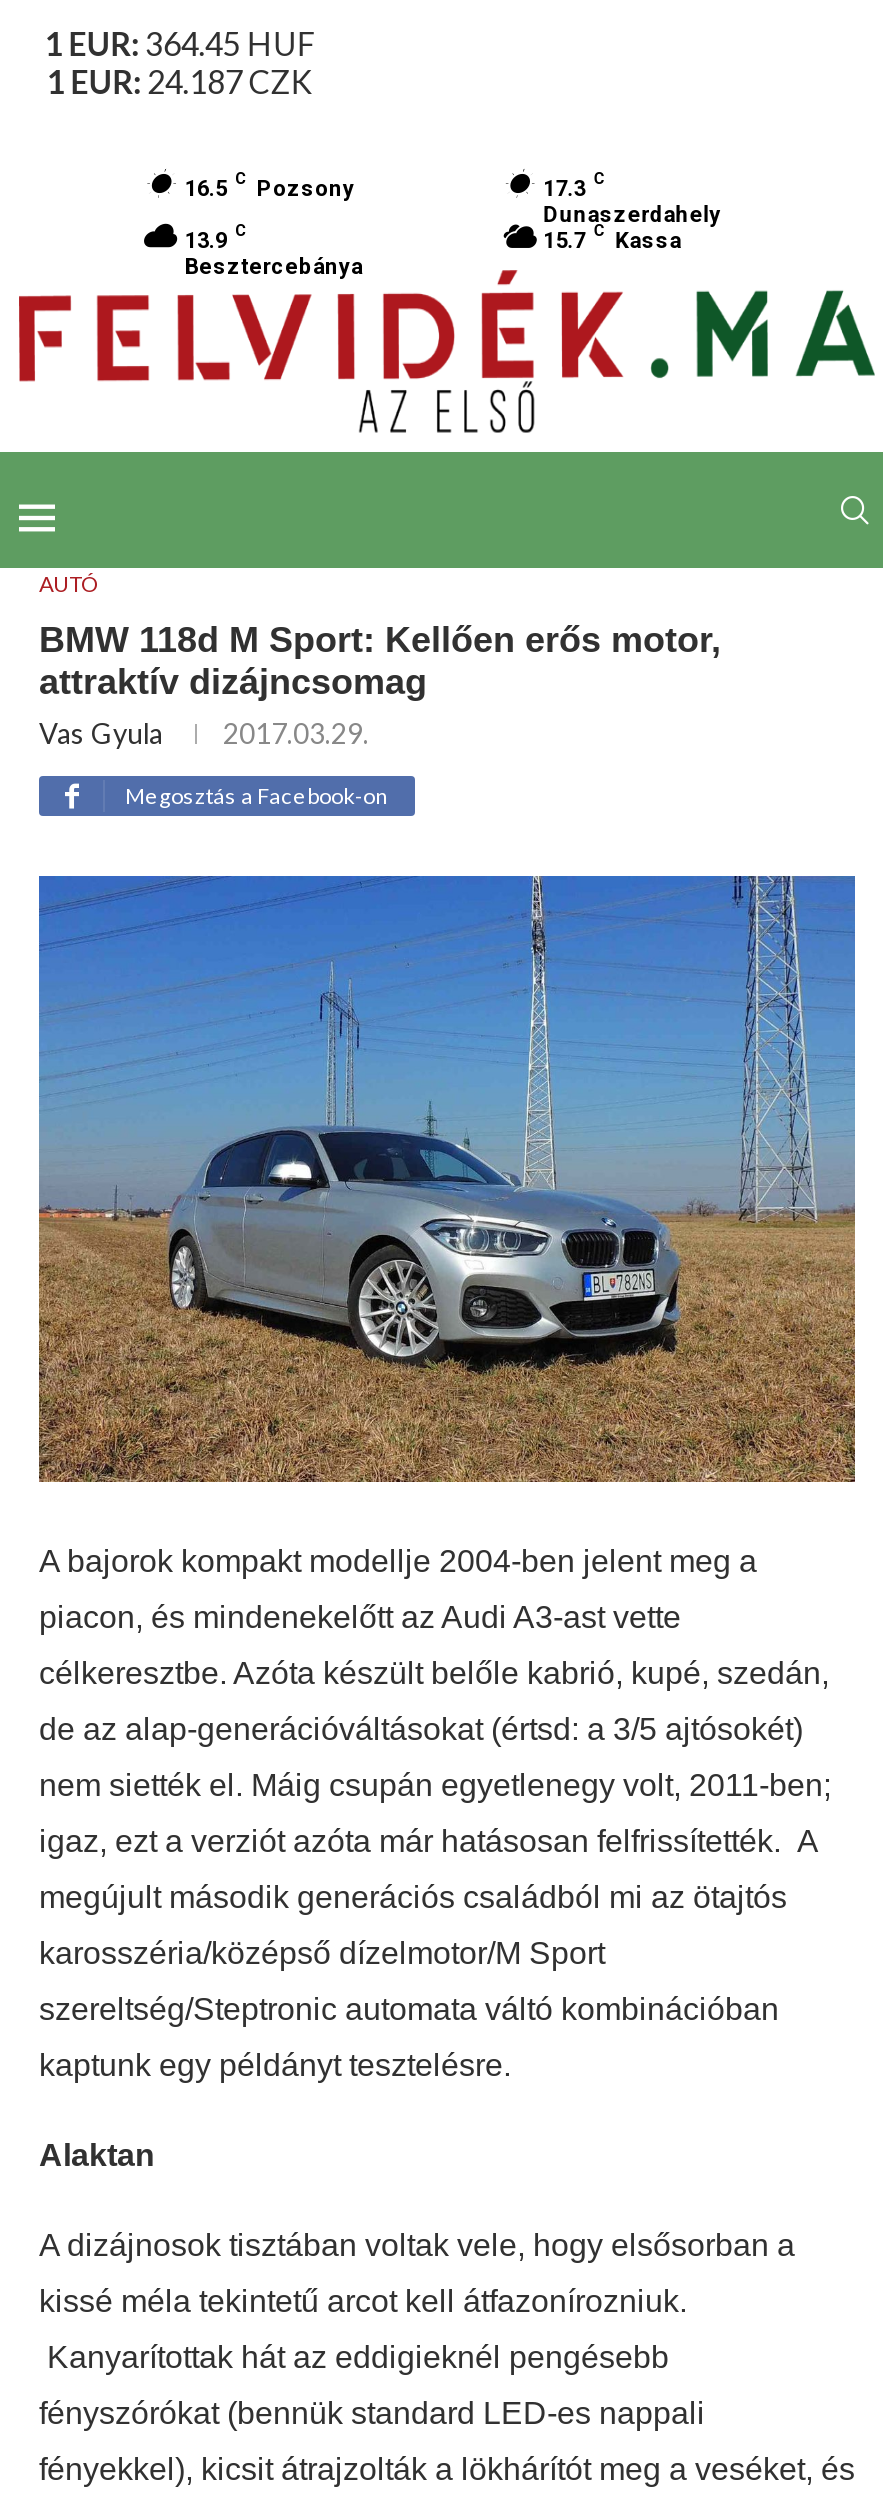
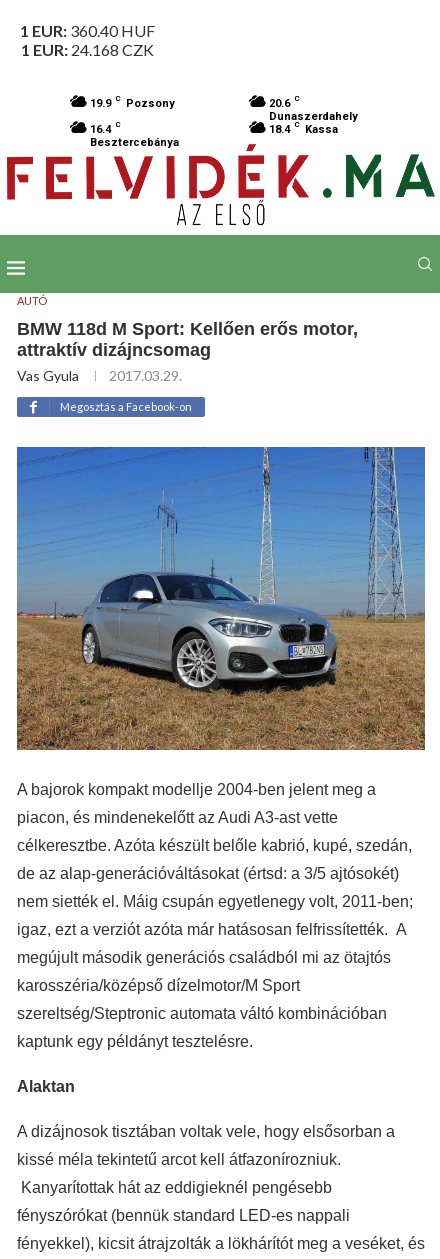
- 1 EUR: 364.45 HUF
+ 1 EUR: 360.40 HUF

- 1 EUR: 24.187 CZK
+ 1 EUR: 24.168 CZK

- 16.5 C Pozsony
+ 19.9 C Pozsony

- 17.3 C
+ 20.6 C

- 13.9 C
+ 16.4 C

- 15.7 C Kassa
+ 18.4 C Kassa
